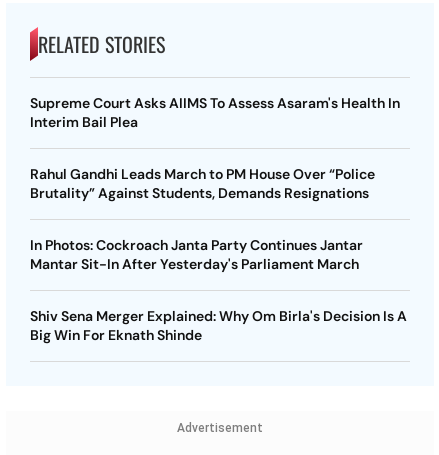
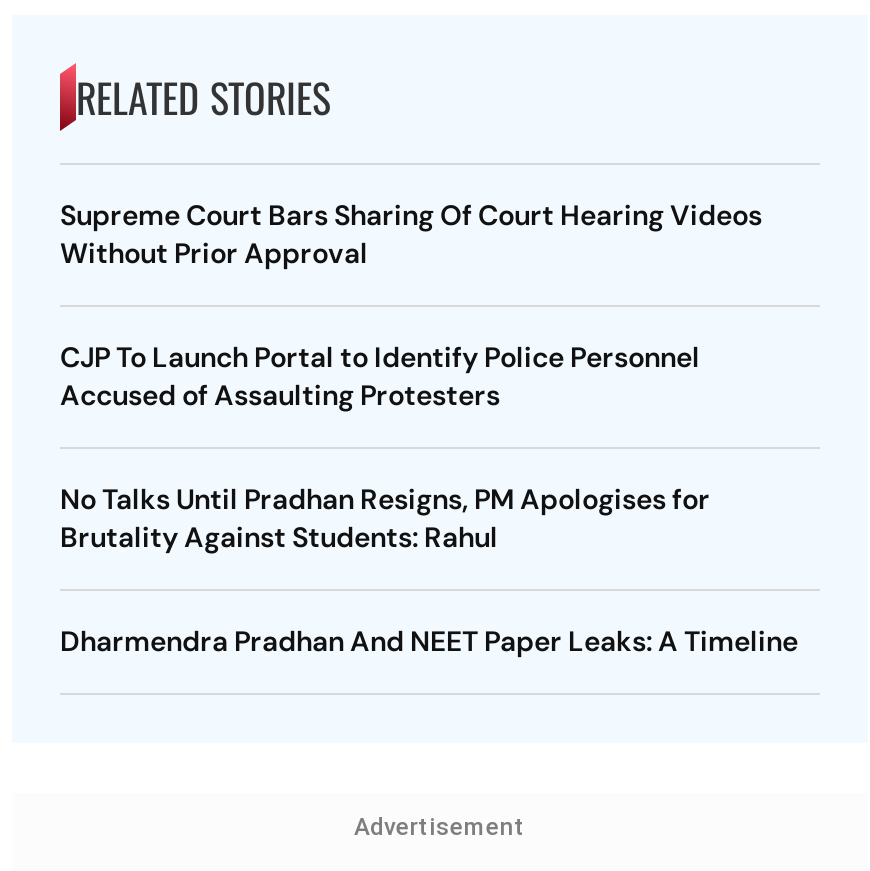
- Supreme Court Asks AIIMS To Assess Asaram's Health In
- Interim Bail Plea
+ Supreme Court Bars Sharing Of Court Hearing Videos
+ Without Prior Approval

- Rahul Gandhi Leads March to PM House Over “Police
- Brutality” Against Students, Demands Resignations
+ CJP To Launch Portal to Identify Police Personnel
+ Accused of Assaulting Protesters

- In Photos: Cockroach Janta Party Continues Jantar
- Mantar Sit-In After Yesterday's Parliament March
+ No Talks Until Pradhan Resigns, PM Apologises for
+ Brutality Against Students: Rahul

- Shiv Sena Merger Explained: Why Om Birla's Decision Is A
- Big Win For Eknath Shinde
+ Dharmendra Pradhan And NEET Paper Leaks: A Timeline
